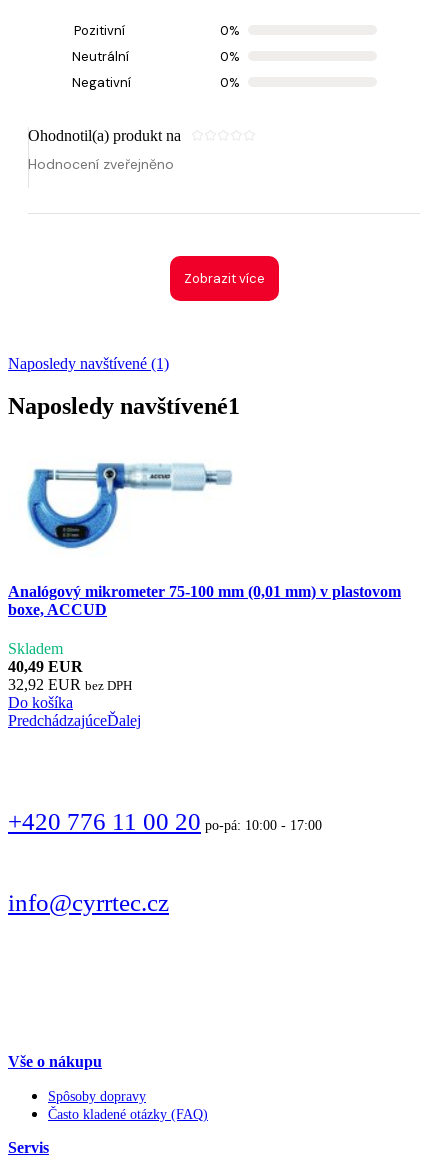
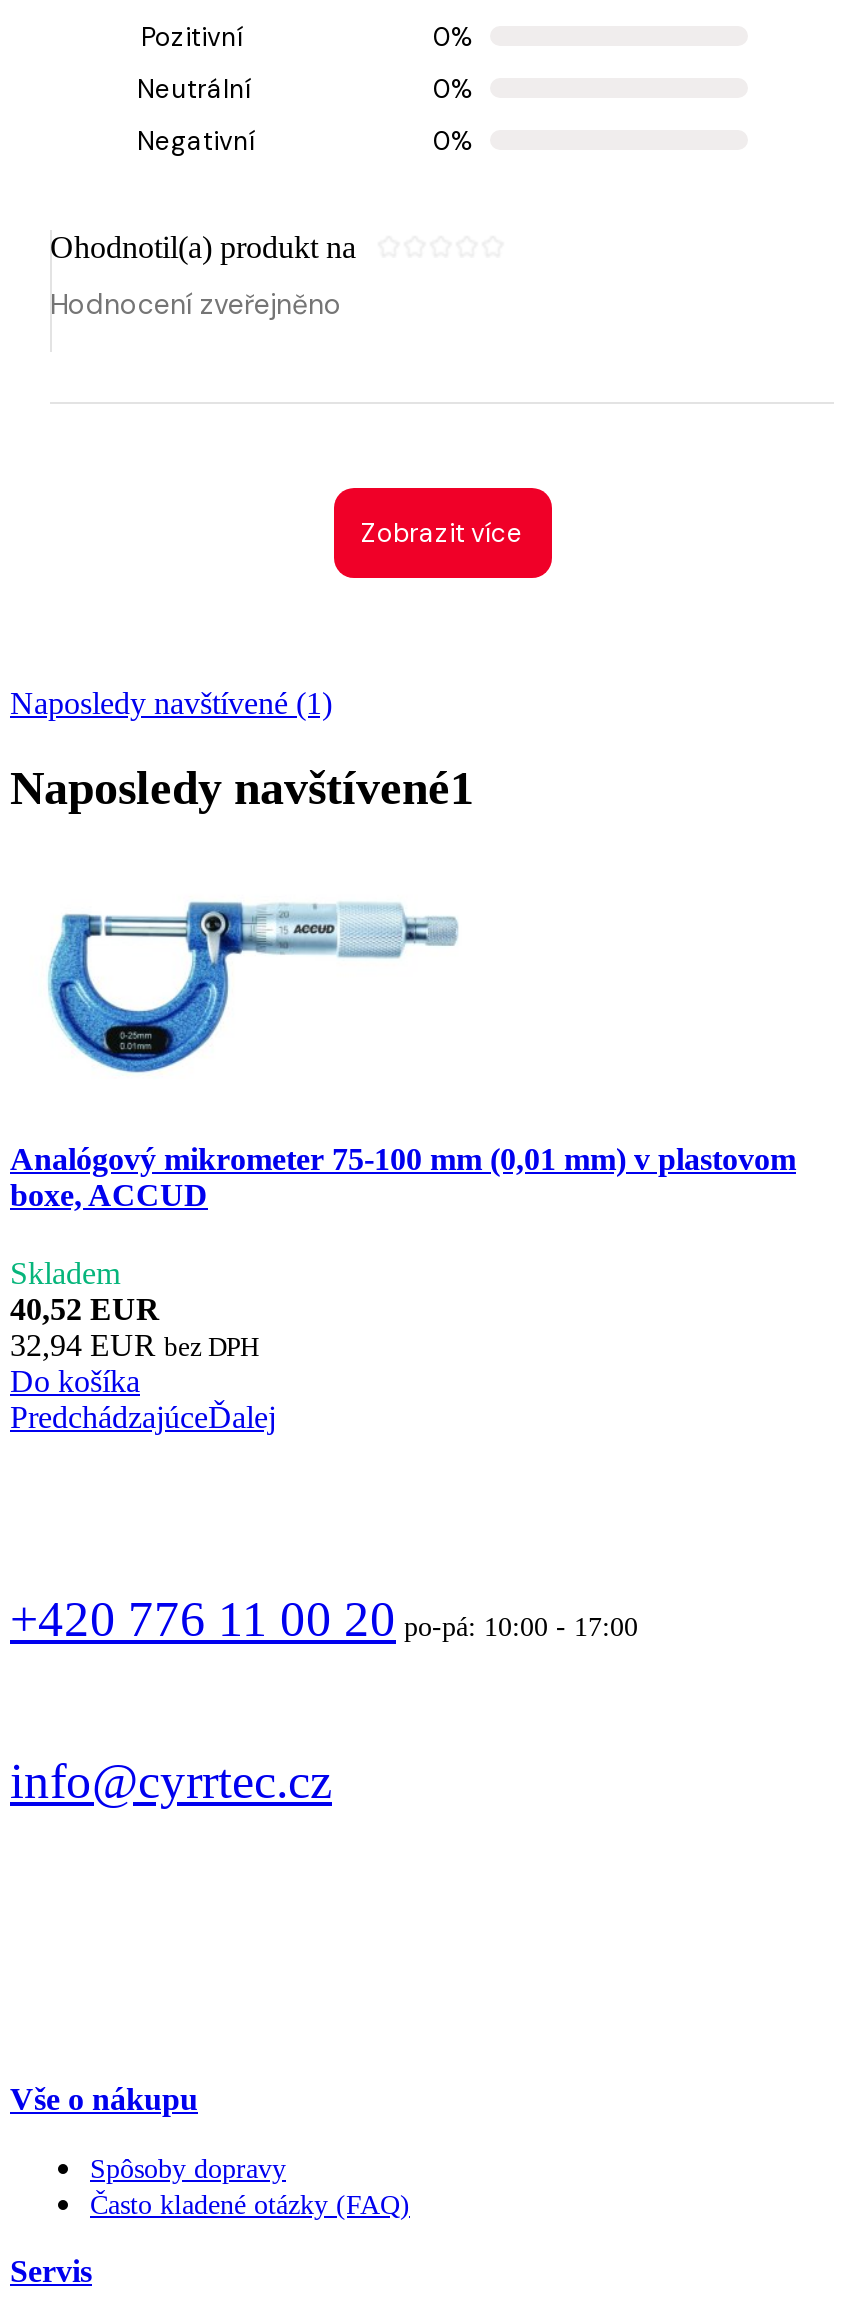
- 40,49 EUR
+ 40,52 EUR

- 32,92 EUR bez DPH
+ 32,94 EUR bez DPH
